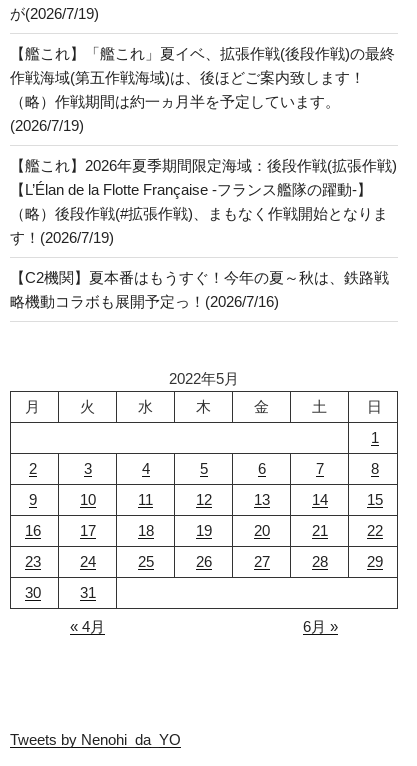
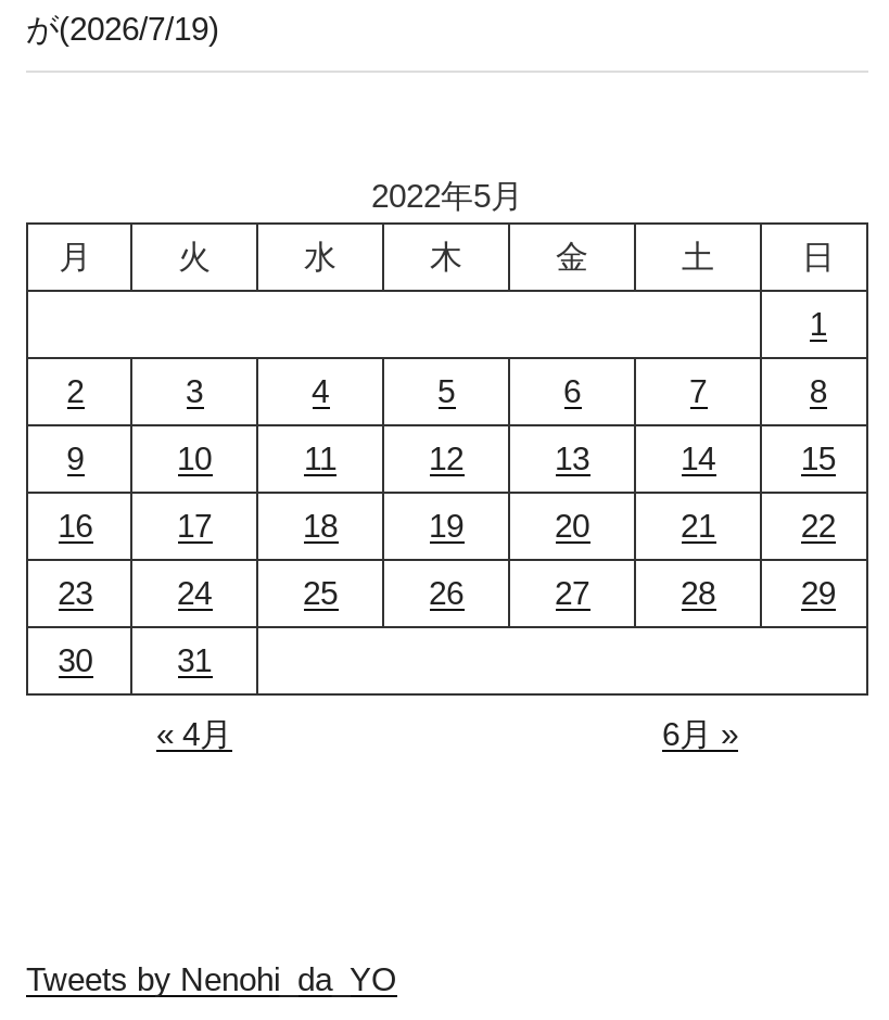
- 【艦これ】「艦これ」夏イベ、拡張作戦(後段作戦)の最終
- 作戦海域(第五作戦海域)は、後ほどご案内致します！
- （略）作戦期間は約一ヵ月半を予定しています。
- (2026/7/19)
- 【艦これ】2026年夏季期間限定海域：後段作戦(拡張作戦)
- 【L’Élan de la Flotte Française -フランス艦隊の躍動-】
- （略）後段作戦(#拡張作戦)、まもなく作戦開始となりま
- す！(2026/7/19)
- 【C2機関】夏本番はもうすぐ！今年の夏～秋は、鉄路戦
- 略機動コラボも展開予定っ！(2026/7/16)
